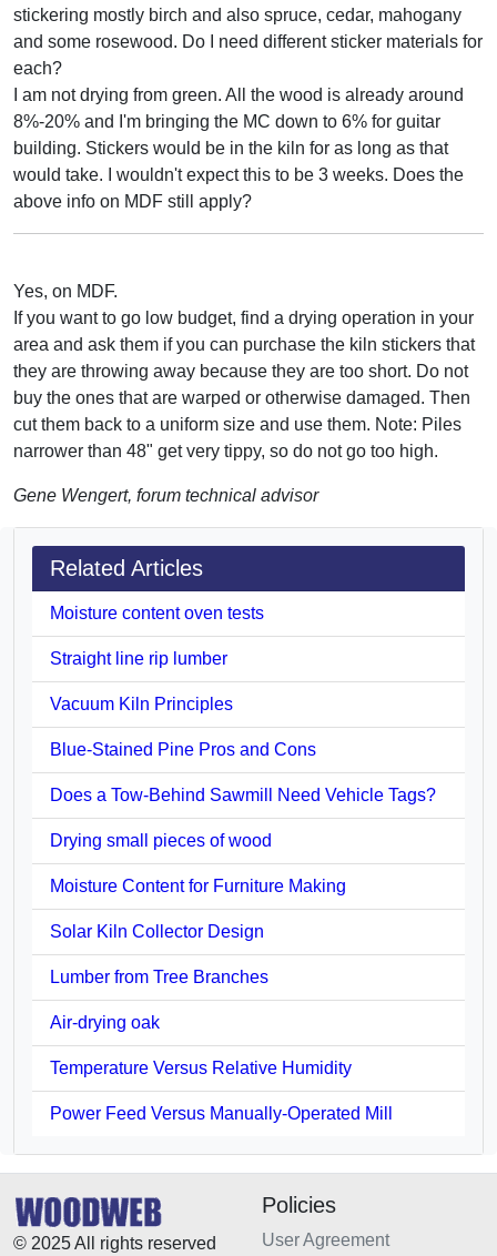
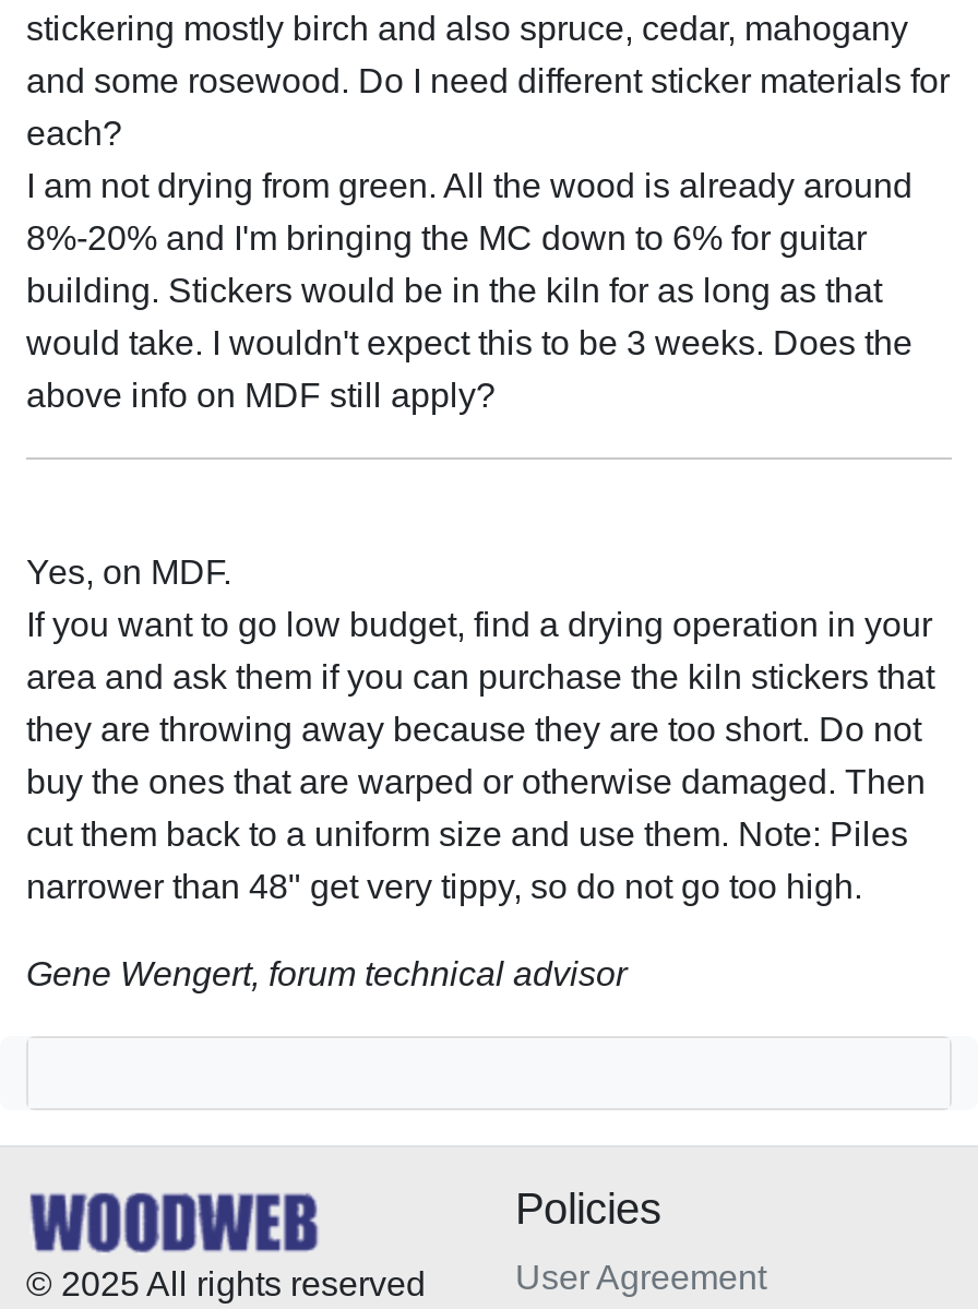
- Related Articles
- Moisture content oven tests
- Straight line rip lumber
- Vacuum Kiln Principles
- Blue-Stained Pine Pros and Cons
- Does a Tow-Behind Sawmill Need Vehicle Tags?
- Drying small pieces of wood
- Moisture Content for Furniture Making
- Solar Kiln Collector Design
- Lumber from Tree Branches
- Air-drying oak
- Temperature Versus Relative Humidity
- Power Feed Versus Manually-Operated Mill
